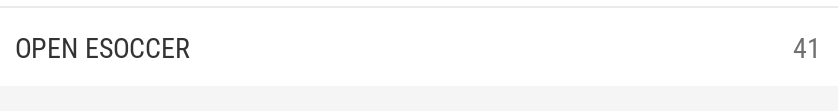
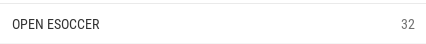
- 41
+ 32
